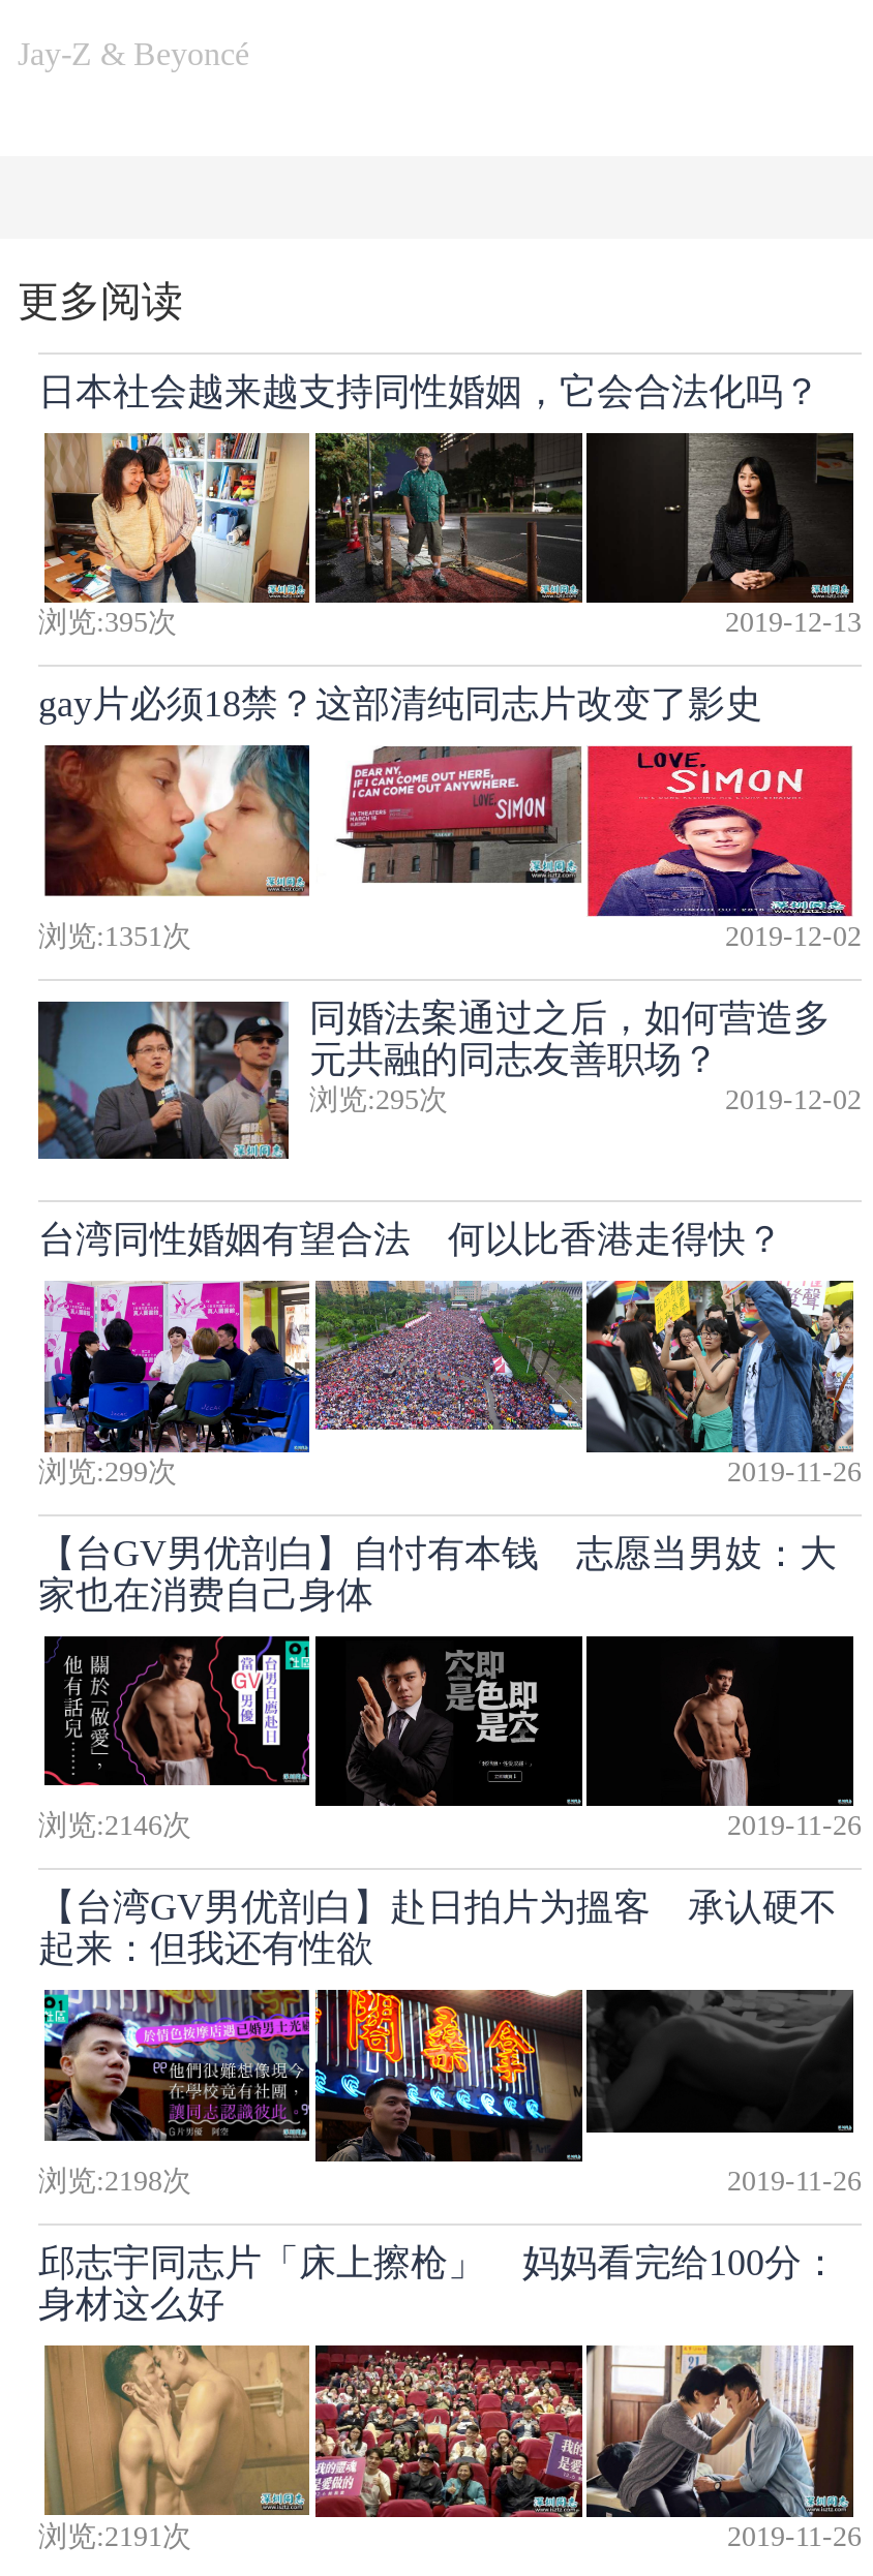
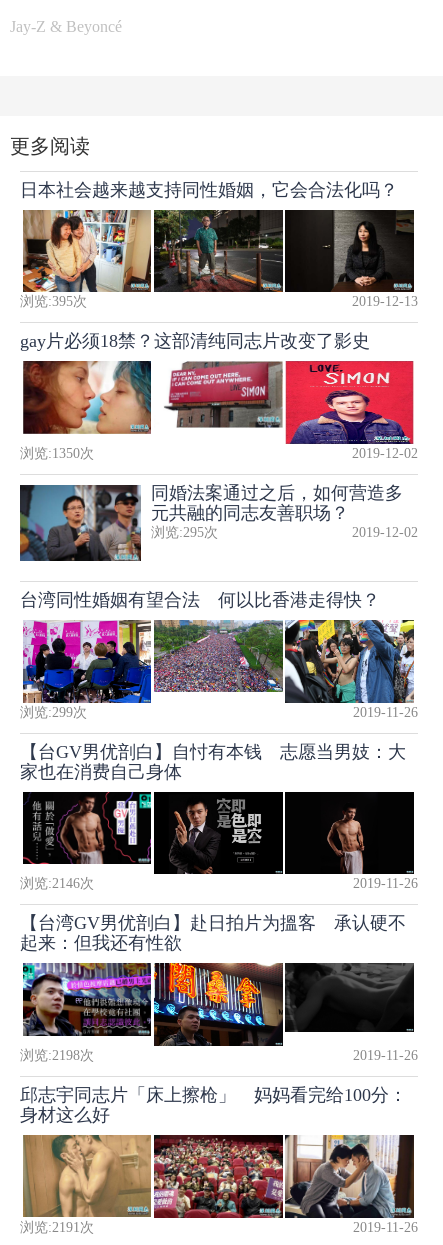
- 浏览:1351次
+ 浏览:1350次
